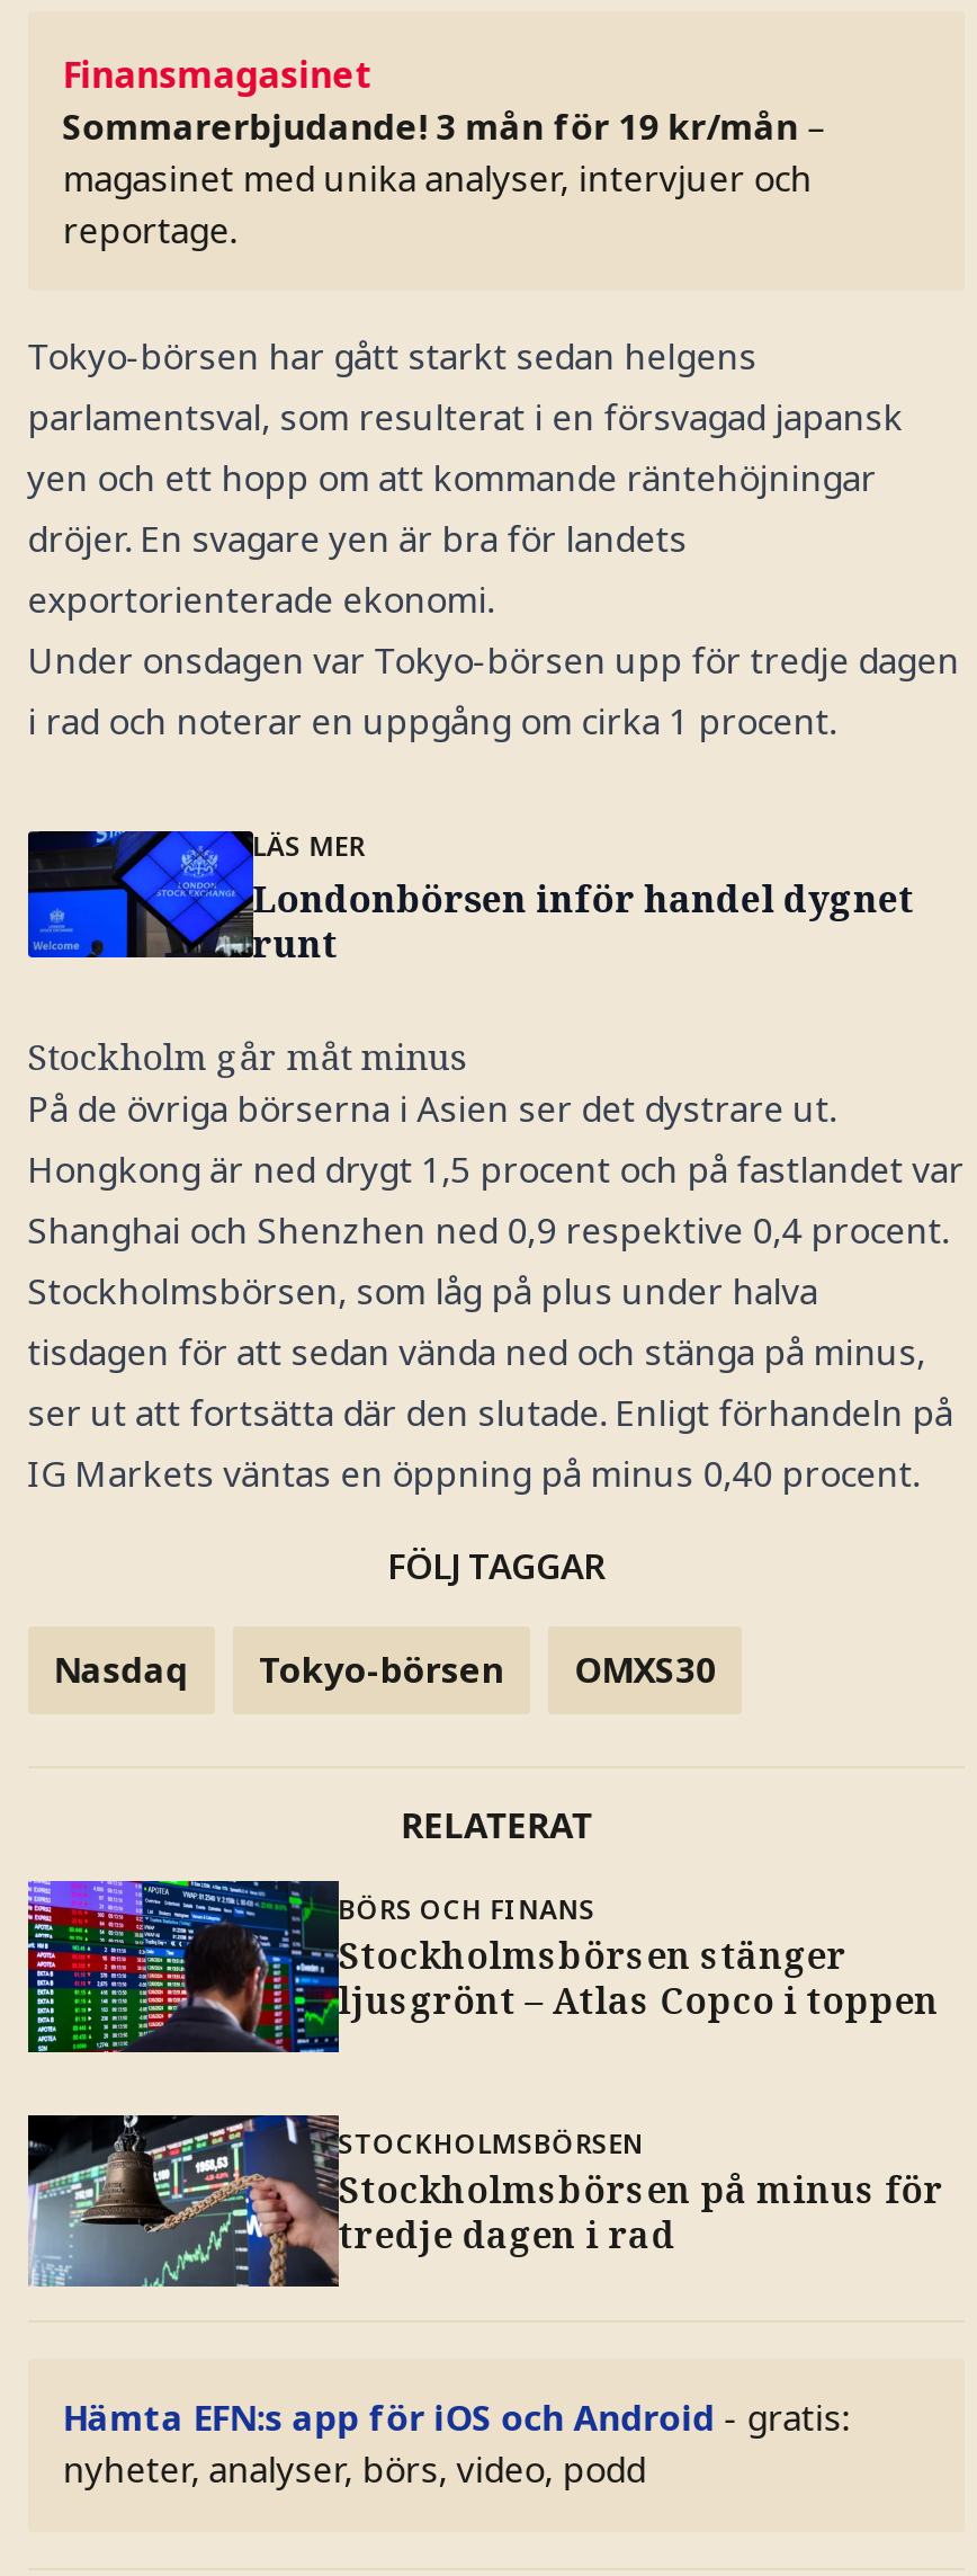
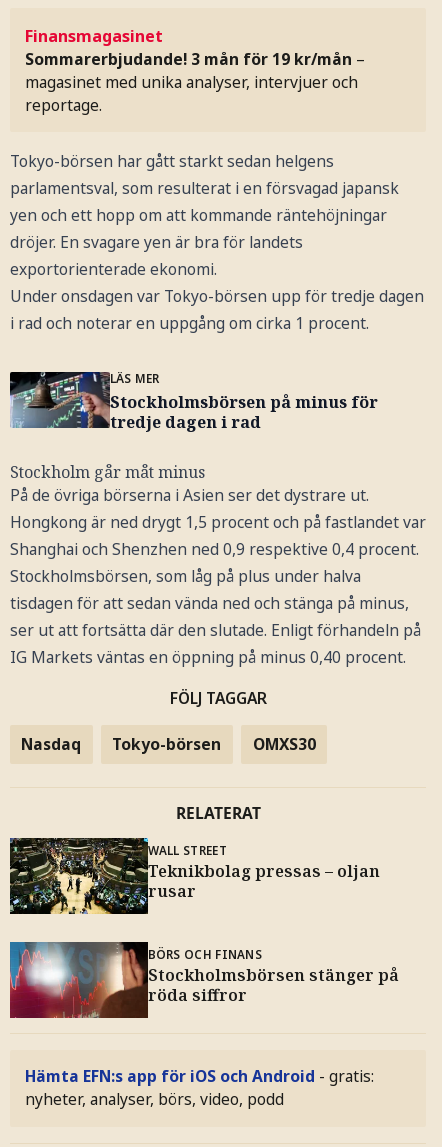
- [image]
+ [image]

- Londonbörsen inför handel dygnet
- runt

+ WALL STREET
+ Teknikbolag pressas – oljan
+ rusar

- [image]
+ [image]

moved down: BÖRS OCH FINANS

- [image]
- Stockholmsbörsen stänger
- ljusgrönt – Atlas Copco i toppen
- STOCKHOLMSBÖRSEN
+ [image]
+ Stockholmsbörsen stänger på
+ röda siffror

moved up: Stockholmsbörsen på minus för | tredje dagen i rad
